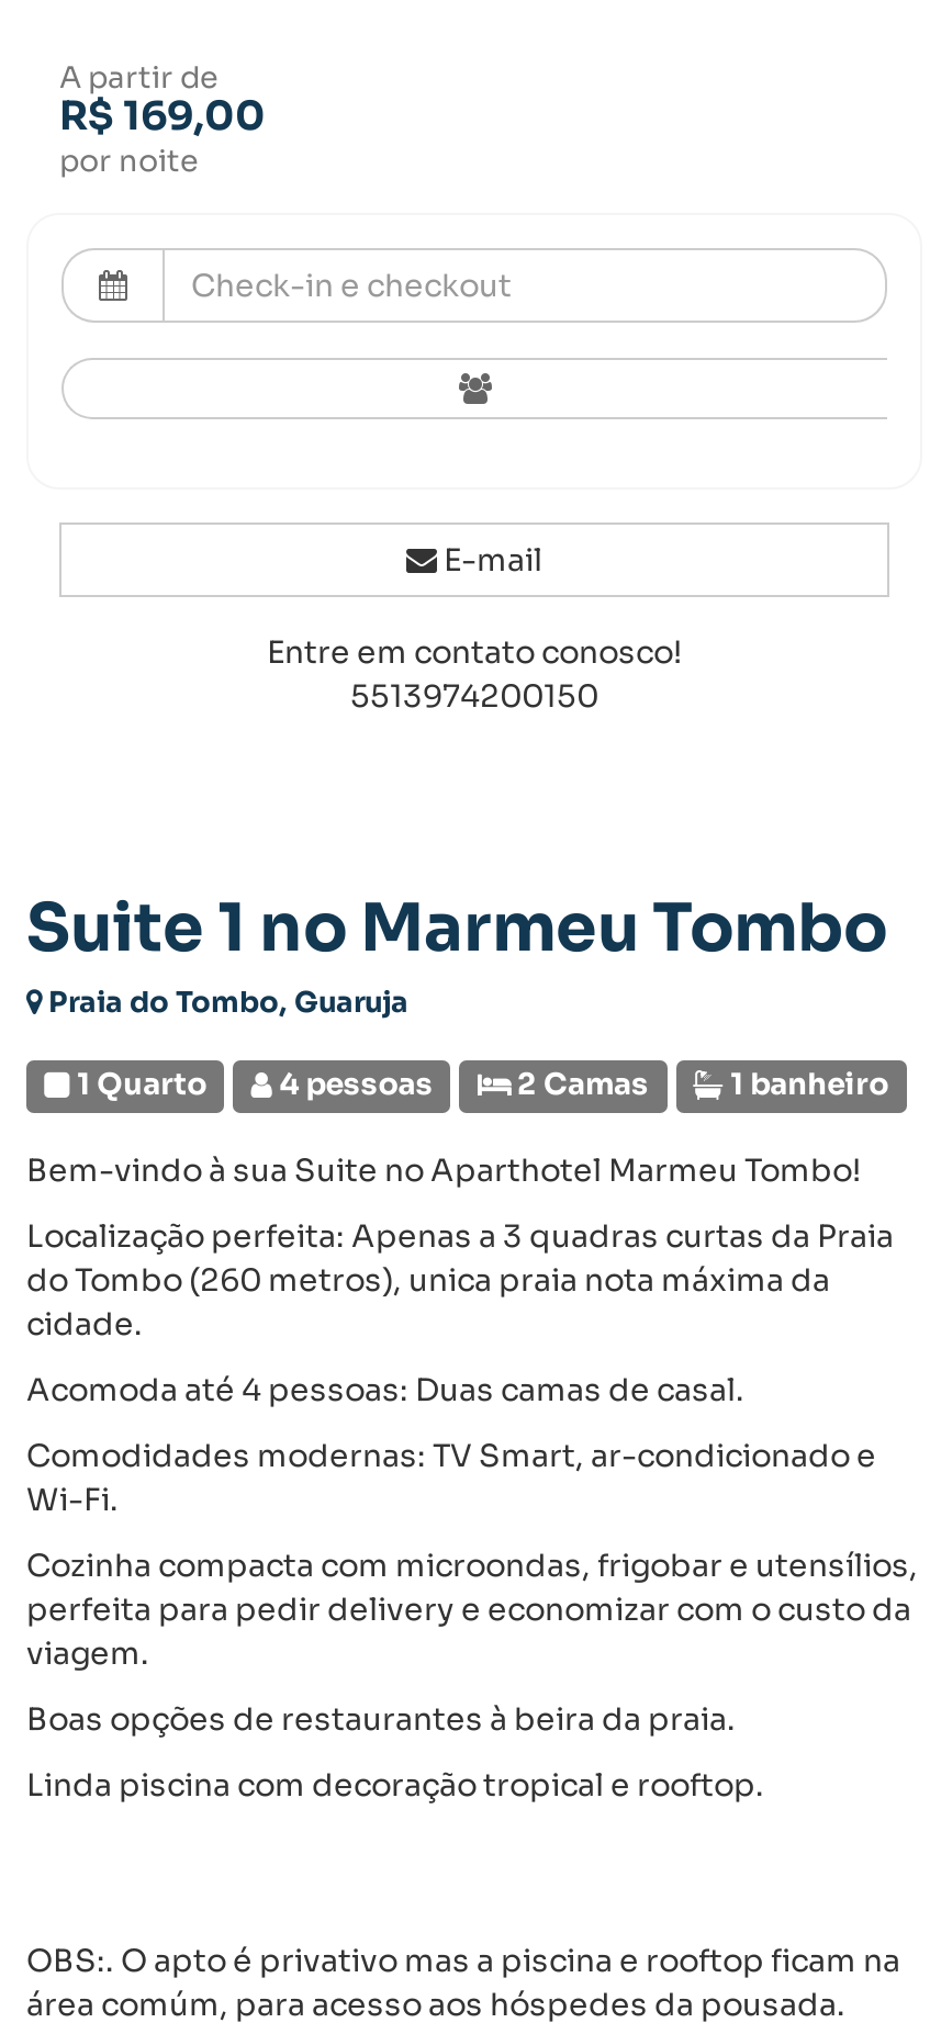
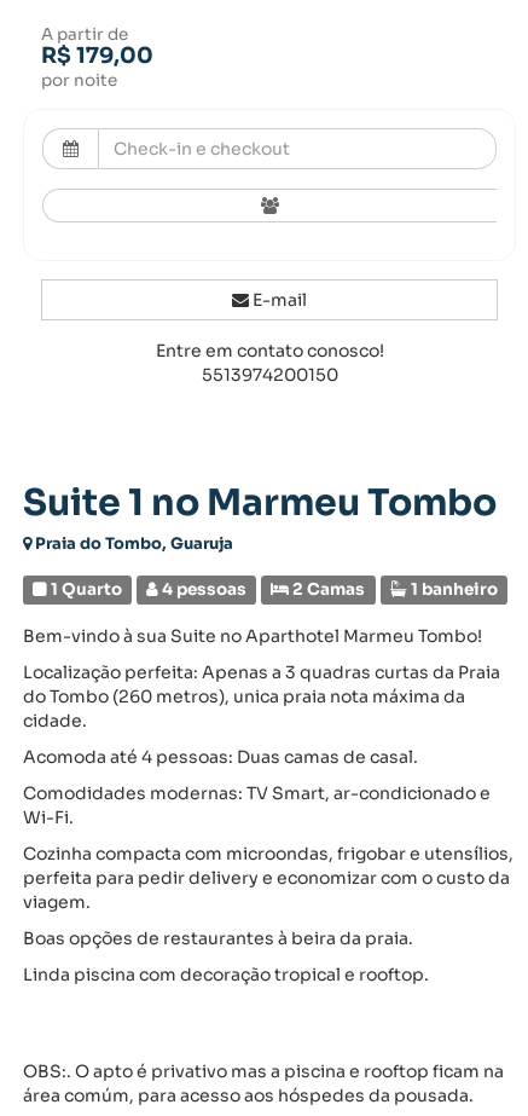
- R$ 169,00
+ R$ 179,00
